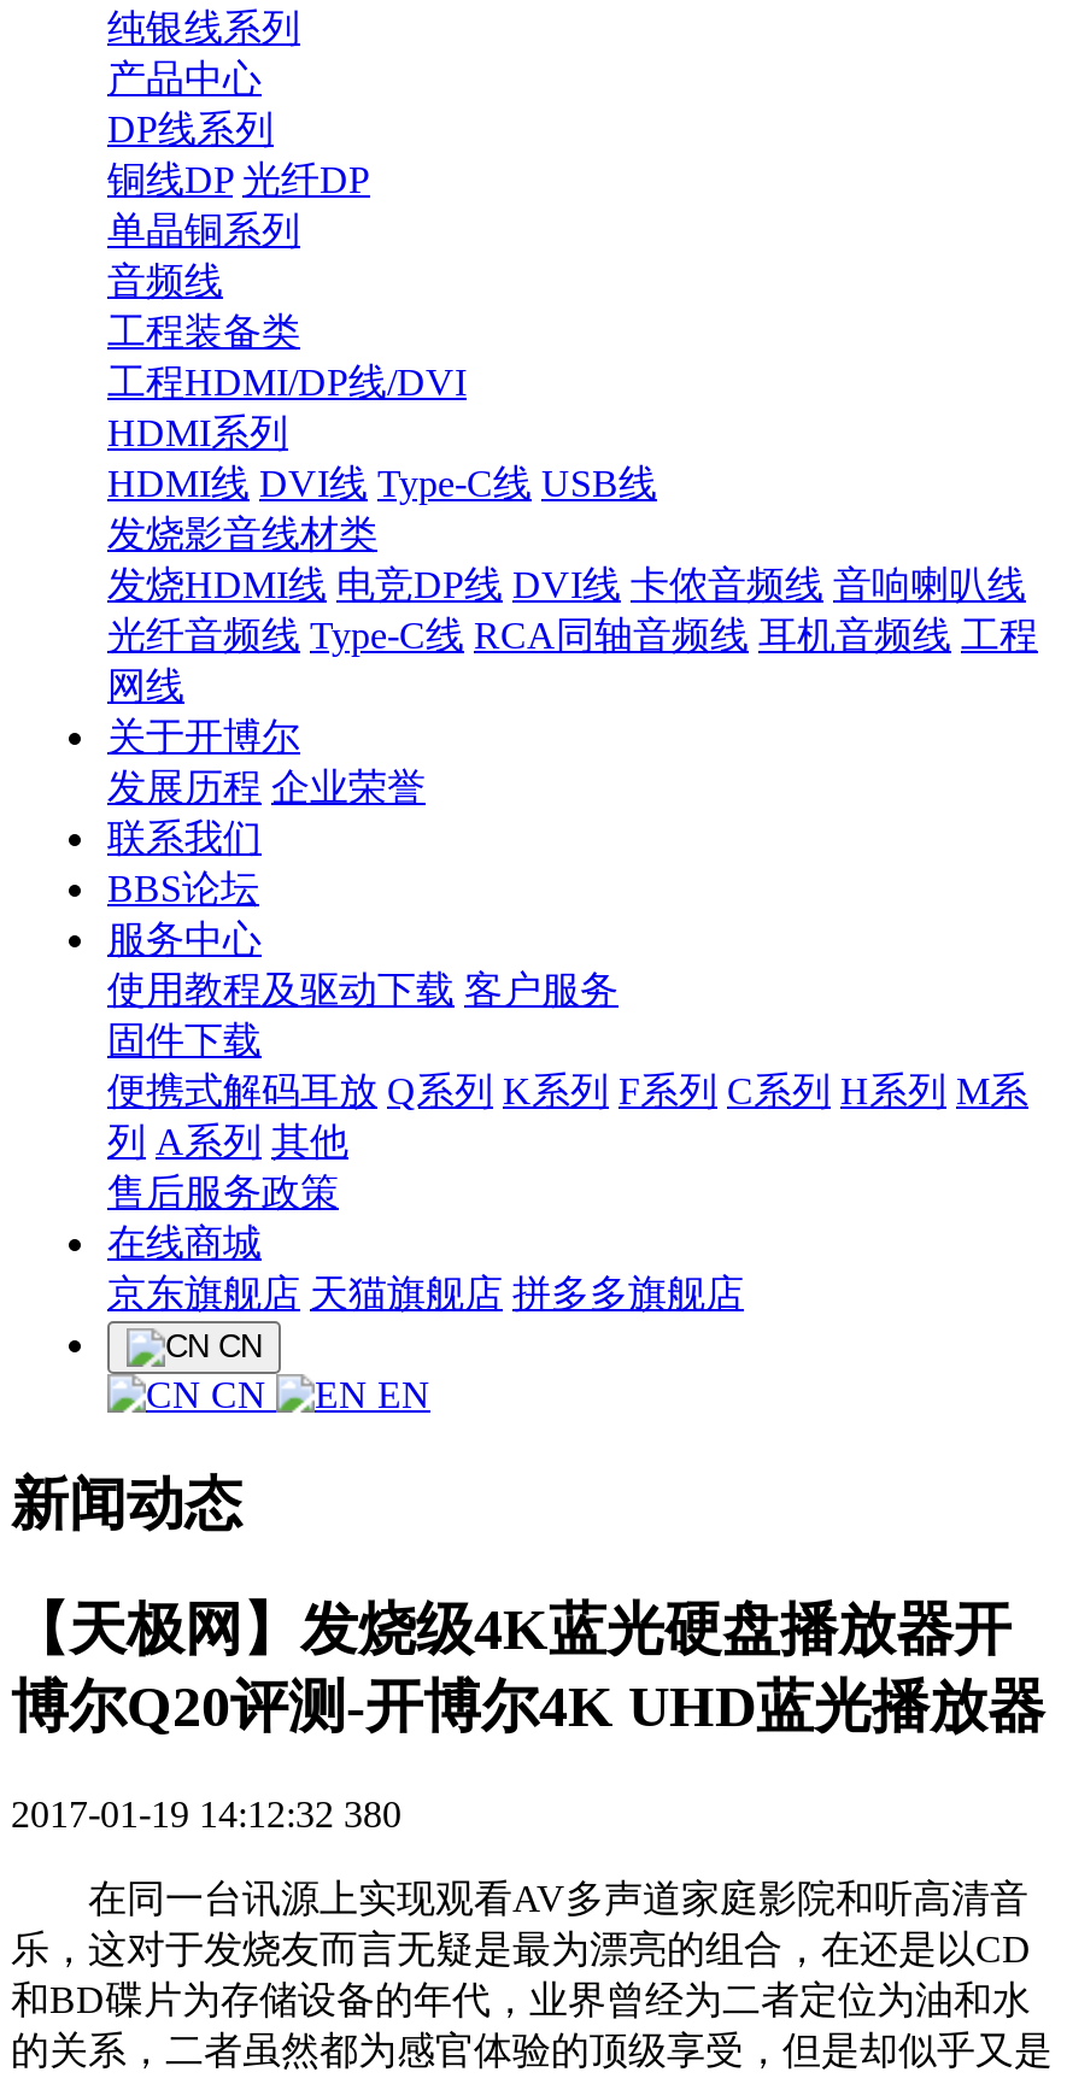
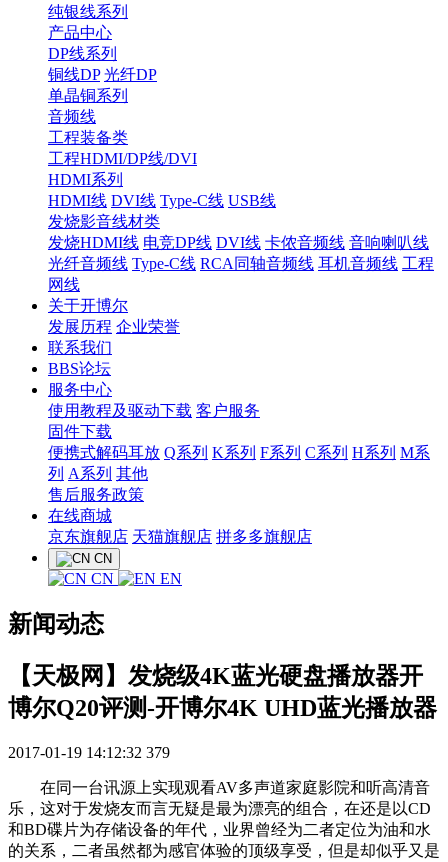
- 2017-01-19 14:12:32 380
+ 2017-01-19 14:12:32 379
